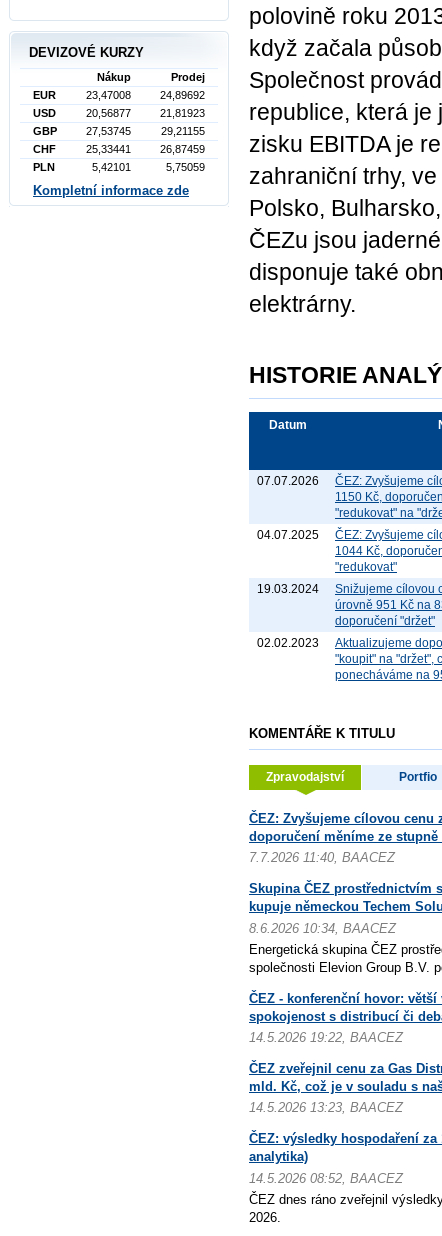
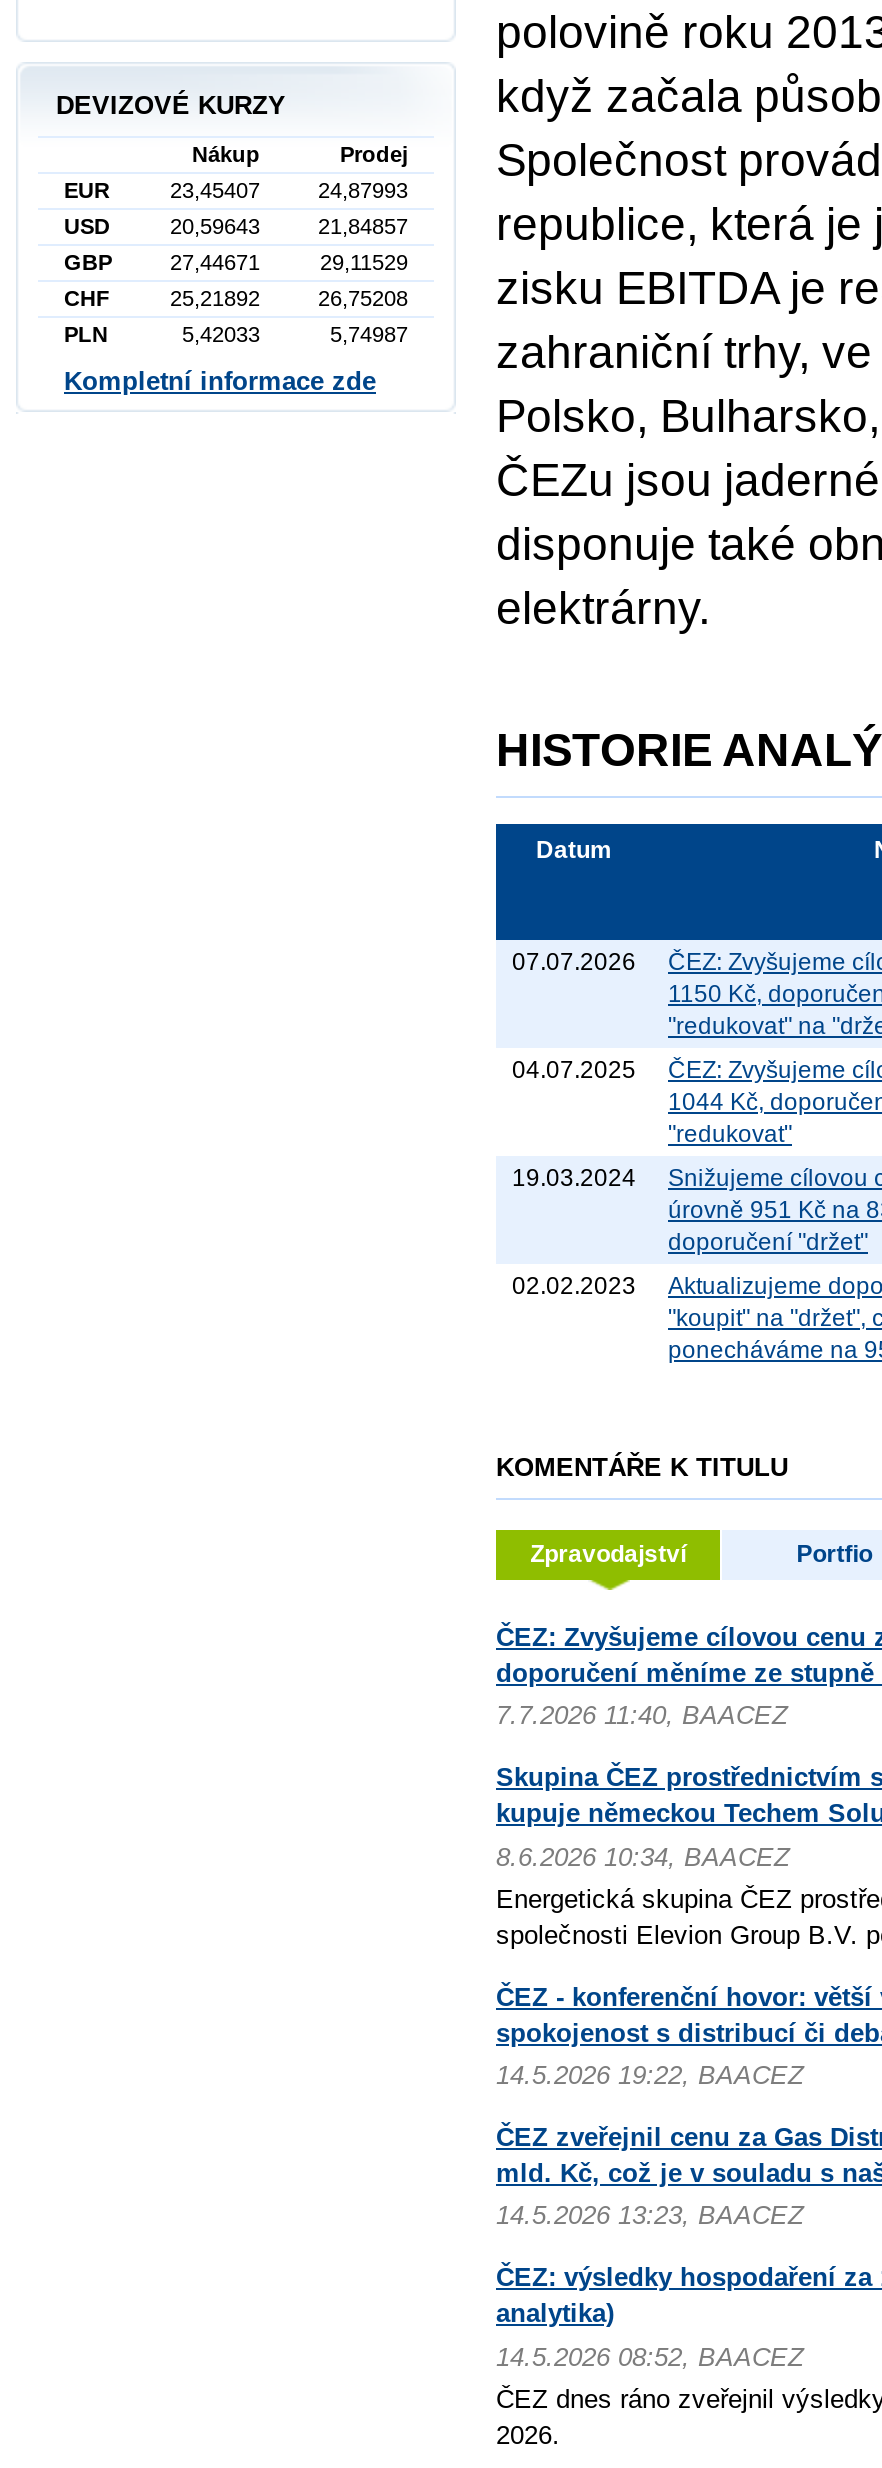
- 23,47008
+ 23,45407

- 24,89692
+ 24,87993

- 20,56877
+ 20,59643

- 21,81923
+ 21,84857

- 27,53745
+ 27,44671

- 29,21155
+ 29,11529

- 25,33441
+ 25,21892

- 26,87459
+ 26,75208

- 5,42101
+ 5,42033

- 5,75059
+ 5,74987
